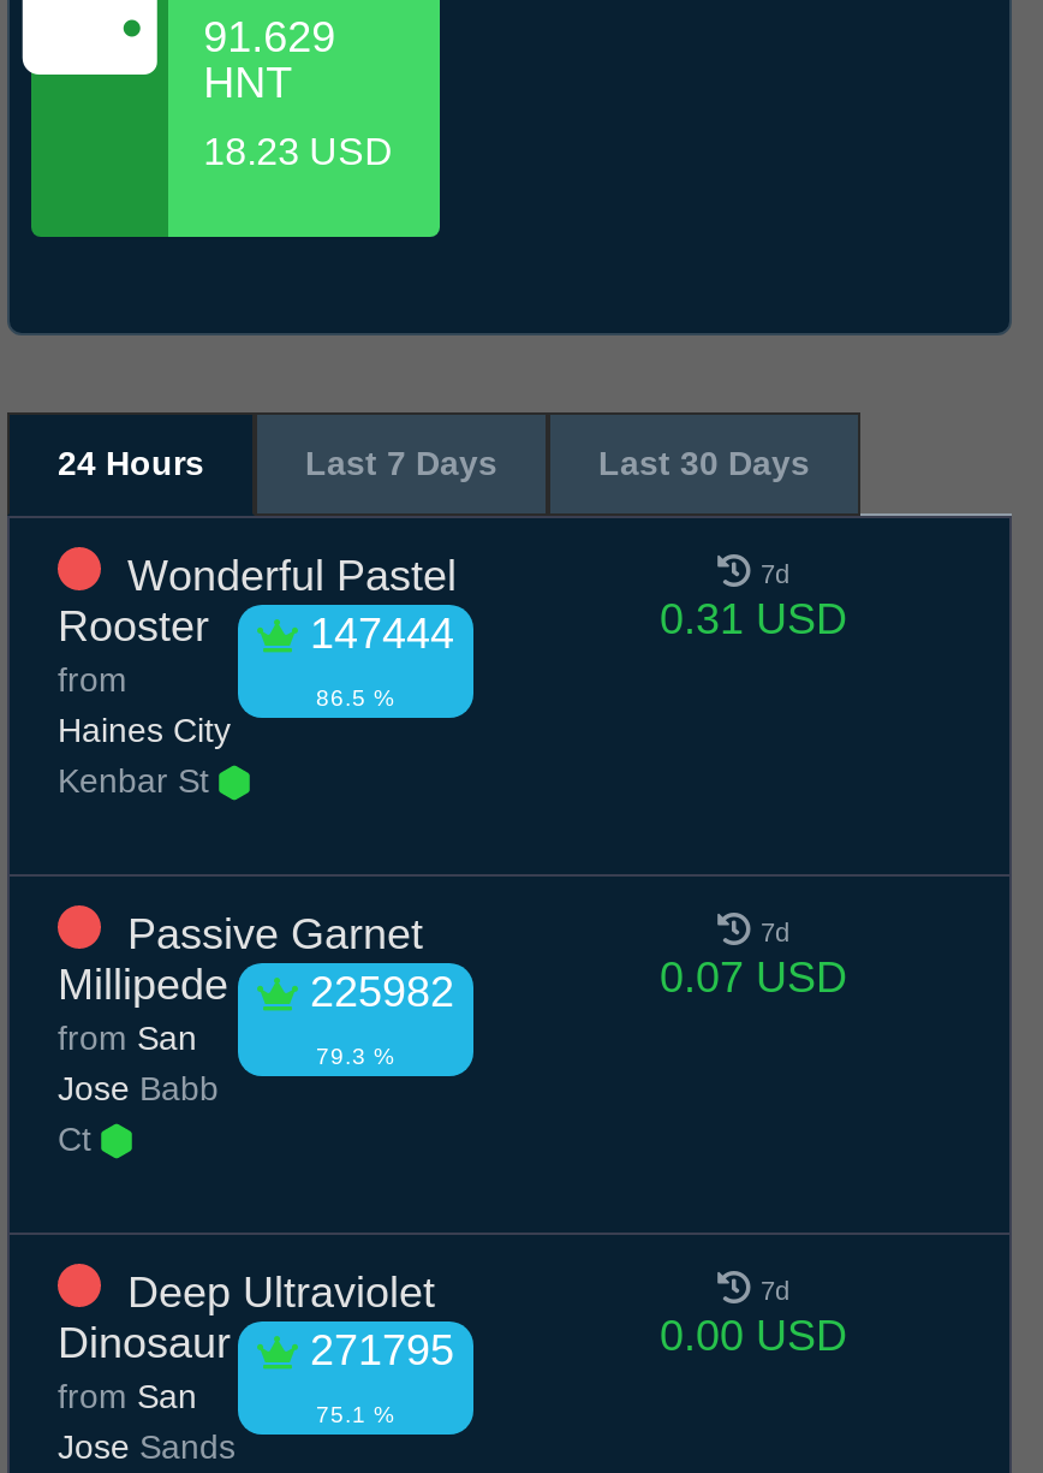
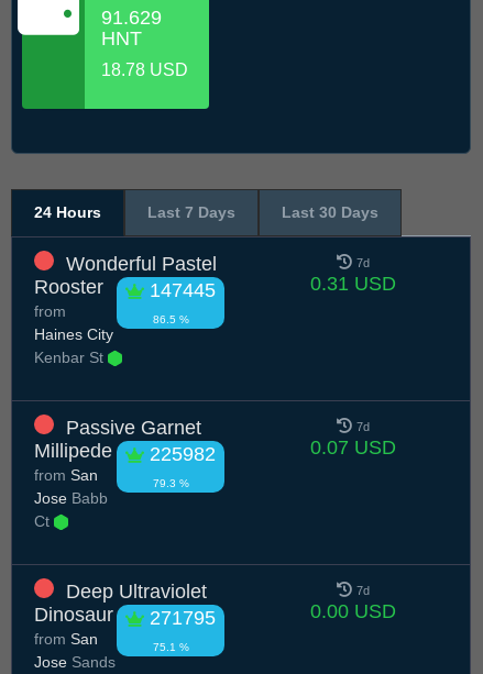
- 18.23 USD
+ 18.78 USD

- Rooster 147444
+ Rooster 147445
